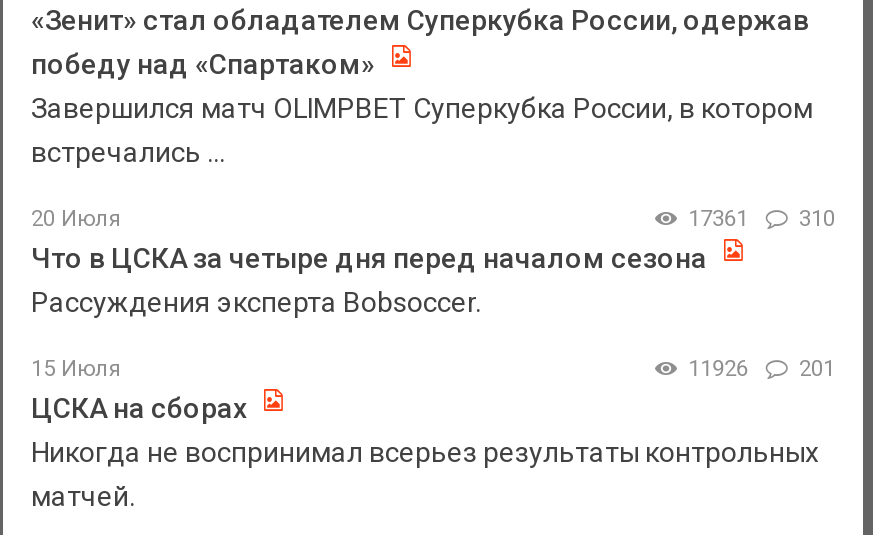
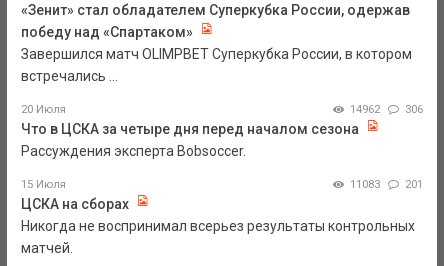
- 17361
+ 14962

- 310
+ 306

- 11926 201
+ 11083 201
